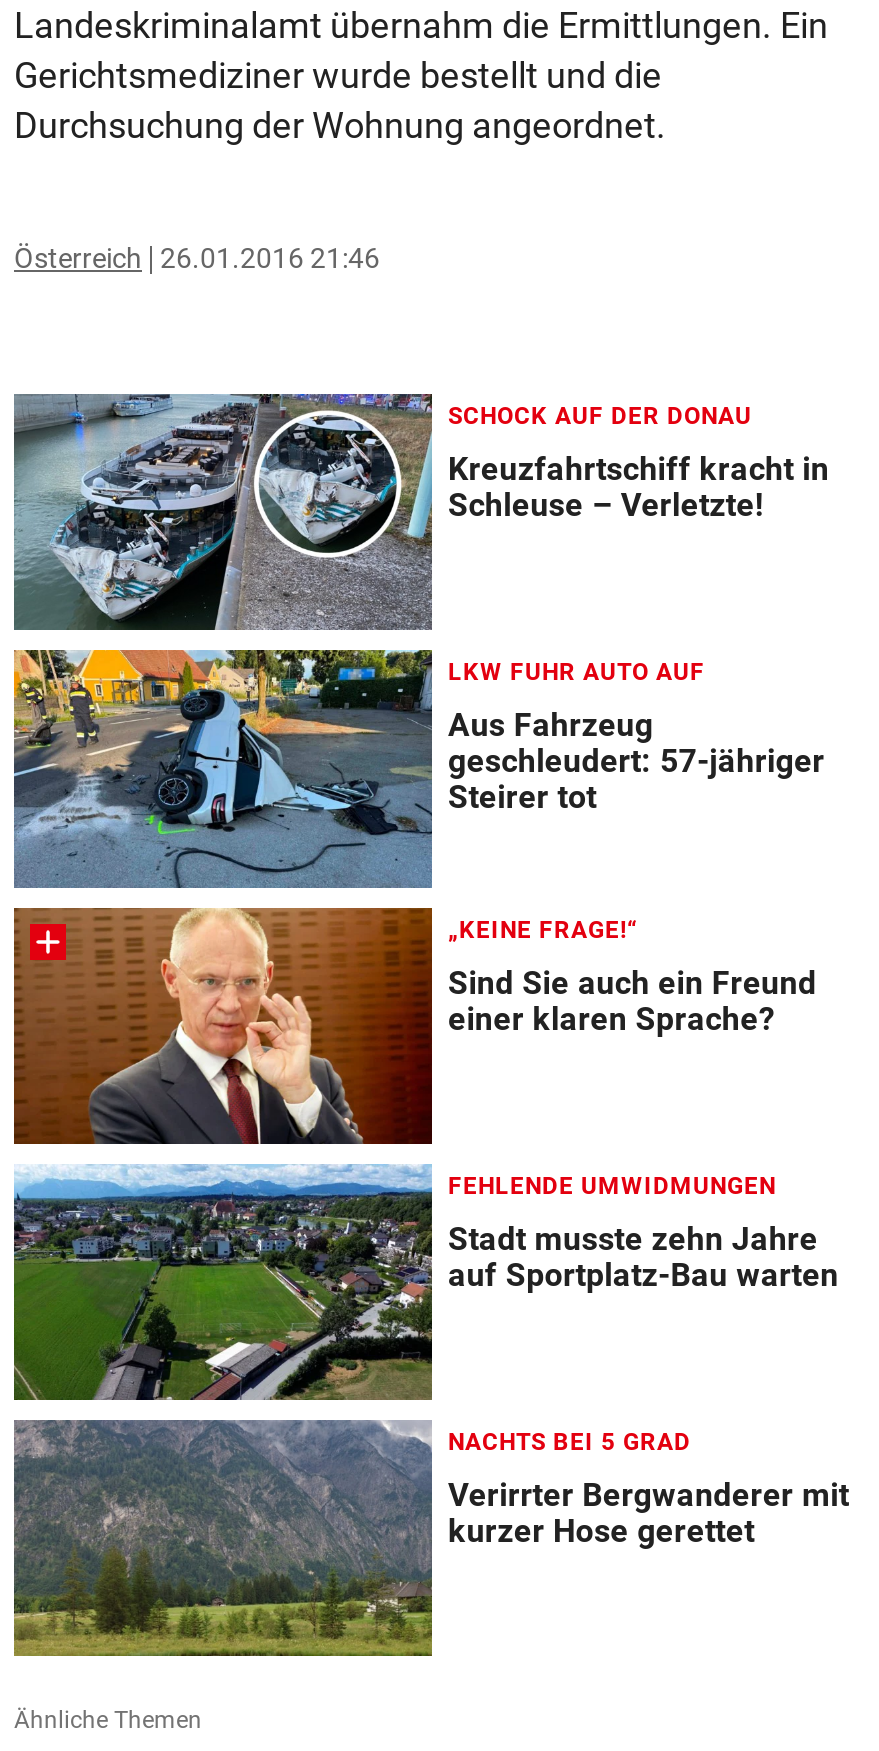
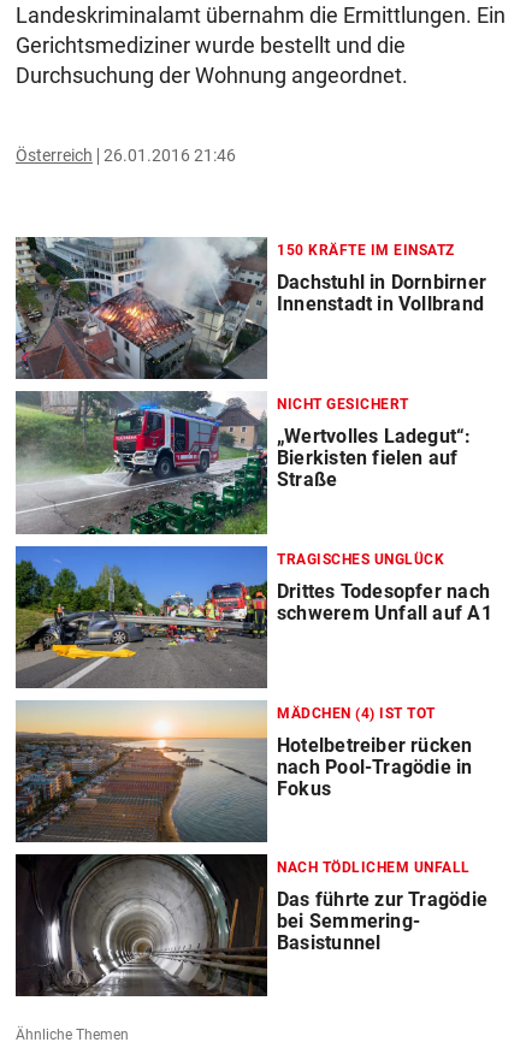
- [image]
- SCHOCK AUF DER DONAU
+ [image]
+ 150 KRÄFTE IM EINSATZ

- Kreuzfahrtschiff kracht in
- Schleuse – Verletzte!
+ Dachstuhl in Dornbirner
+ Innenstadt in Vollbrand

- [image]
- LKW FUHR AUTO AUF
+ [image]
+ NICHT GESICHERT

- Aus Fahrzeug
- geschleudert: 57-jähriger
- Steirer tot
+ „Wertvolles Ladegut“:
+ Bierkisten fielen auf
+ Straße

- [image]
- „KEINE FRAGE!“
+ [image]
+ TRAGISCHES UNGLÜCK

- Sind Sie auch ein Freund
- einer klaren Sprache?
+ Drittes Todesopfer nach
+ schwerem Unfall auf A1

- [image]
- FEHLENDE UMWIDMUNGEN
+ [image]
+ MÄDCHEN (4) IST TOT

- Stadt musste zehn Jahre
- auf Sportplatz-Bau warten
+ Hotelbetreiber rücken
+ nach Pool-Tragödie in
+ Fokus

- [image]
- NACHTS BEI 5 GRAD
+ [image]
+ NACH TÖDLICHEM UNFALL

- Verirrter Bergwanderer mit
- kurzer Hose gerettet
+ Das führte zur Tragödie
+ bei Semmering-
+ Basistunnel
